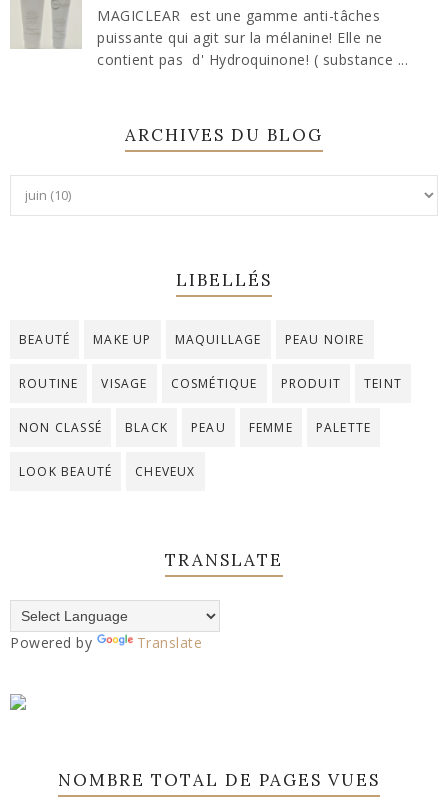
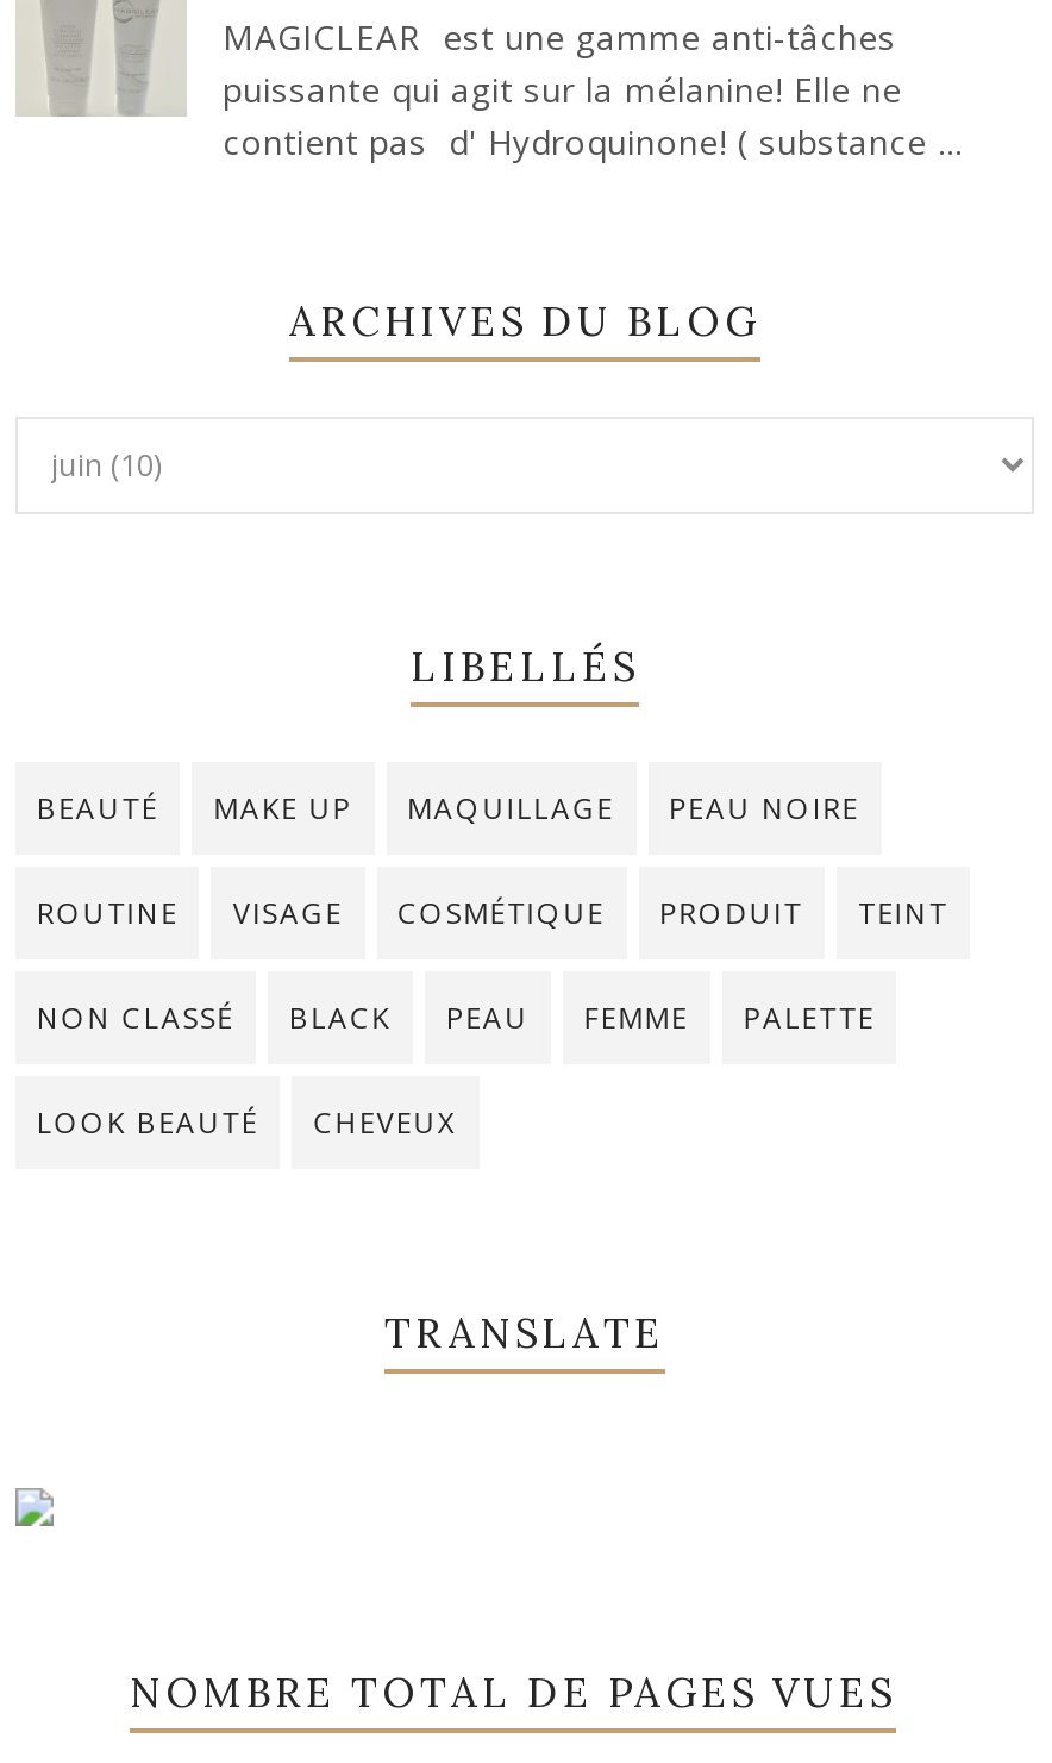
- Powered by
- Translate
